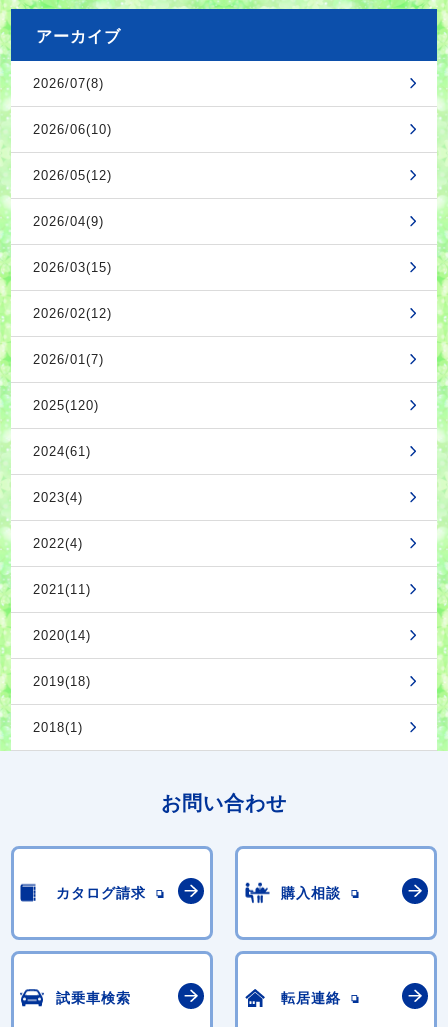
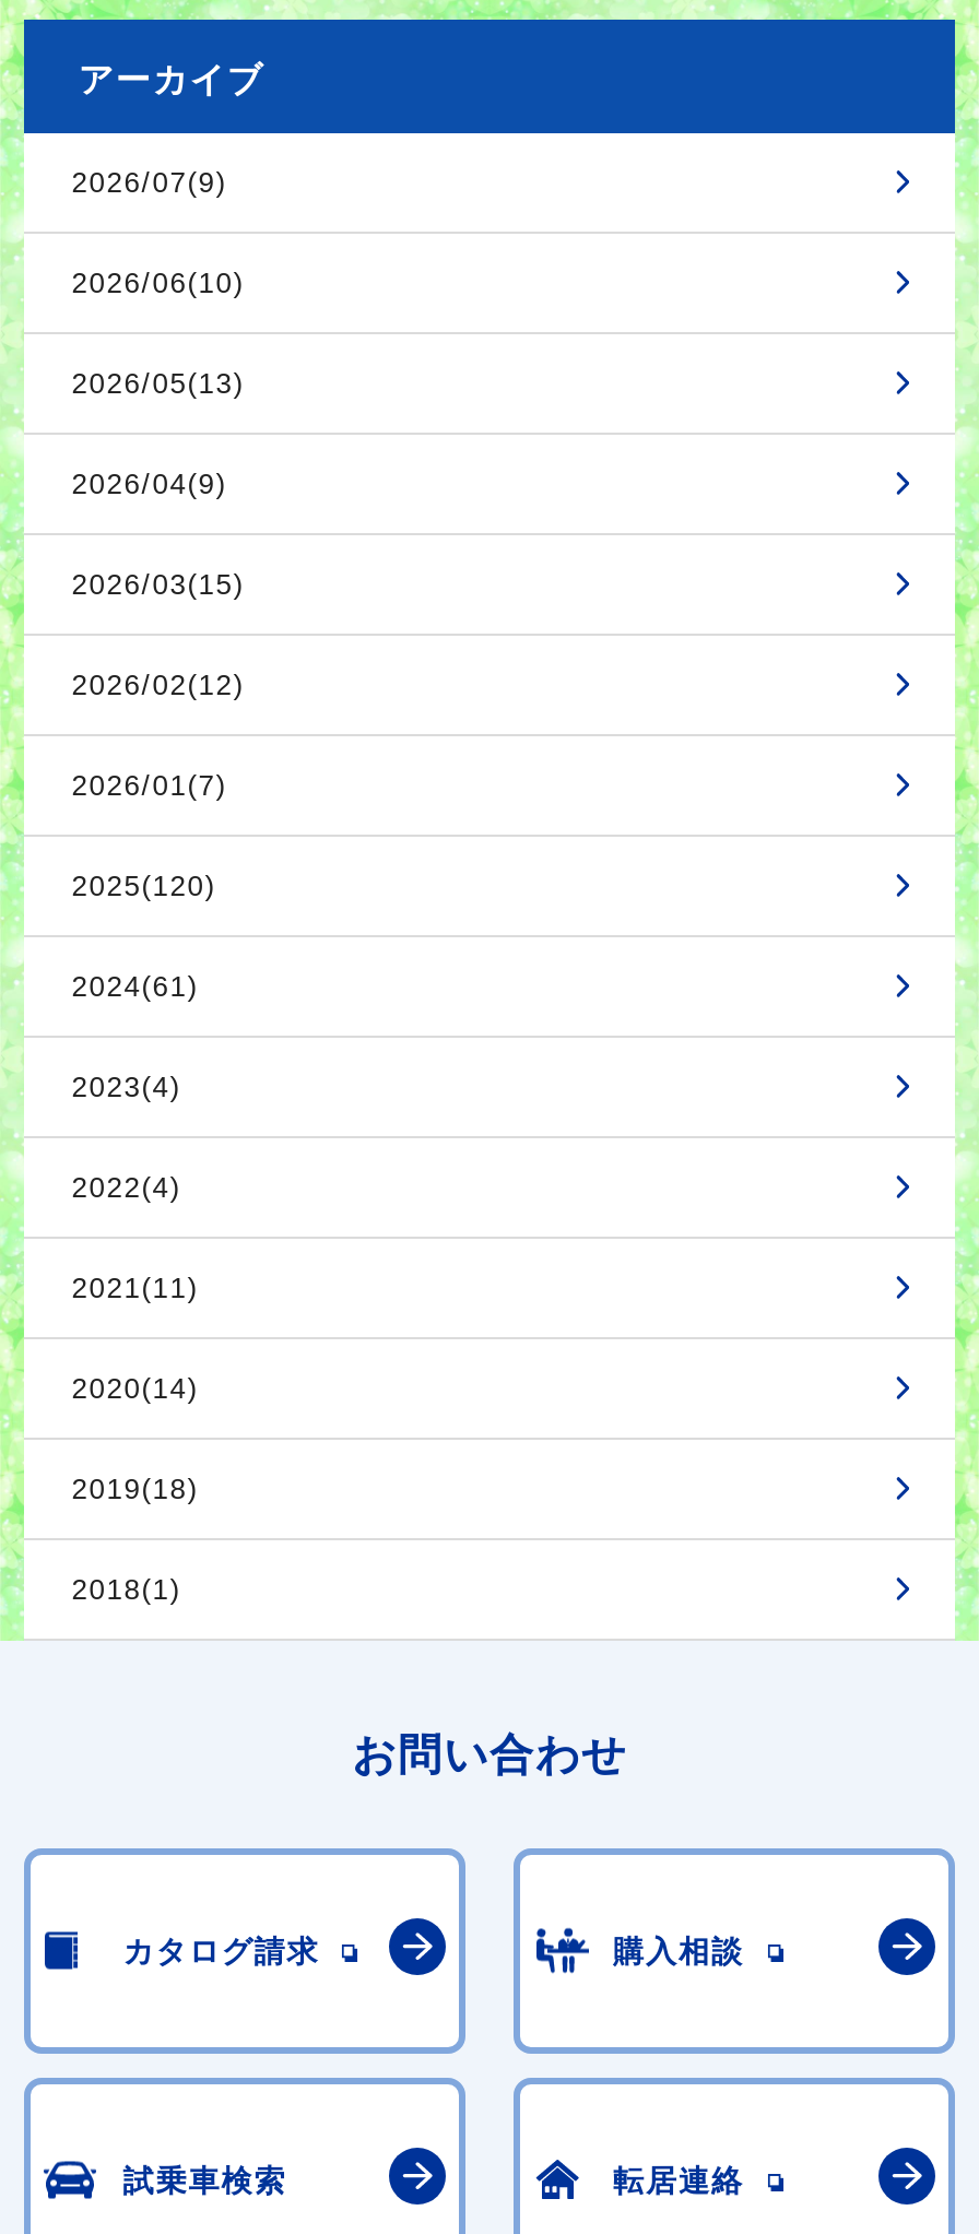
- 2026/07(8)
+ 2026/07(9)

- 2026/05(12)
+ 2026/05(13)
